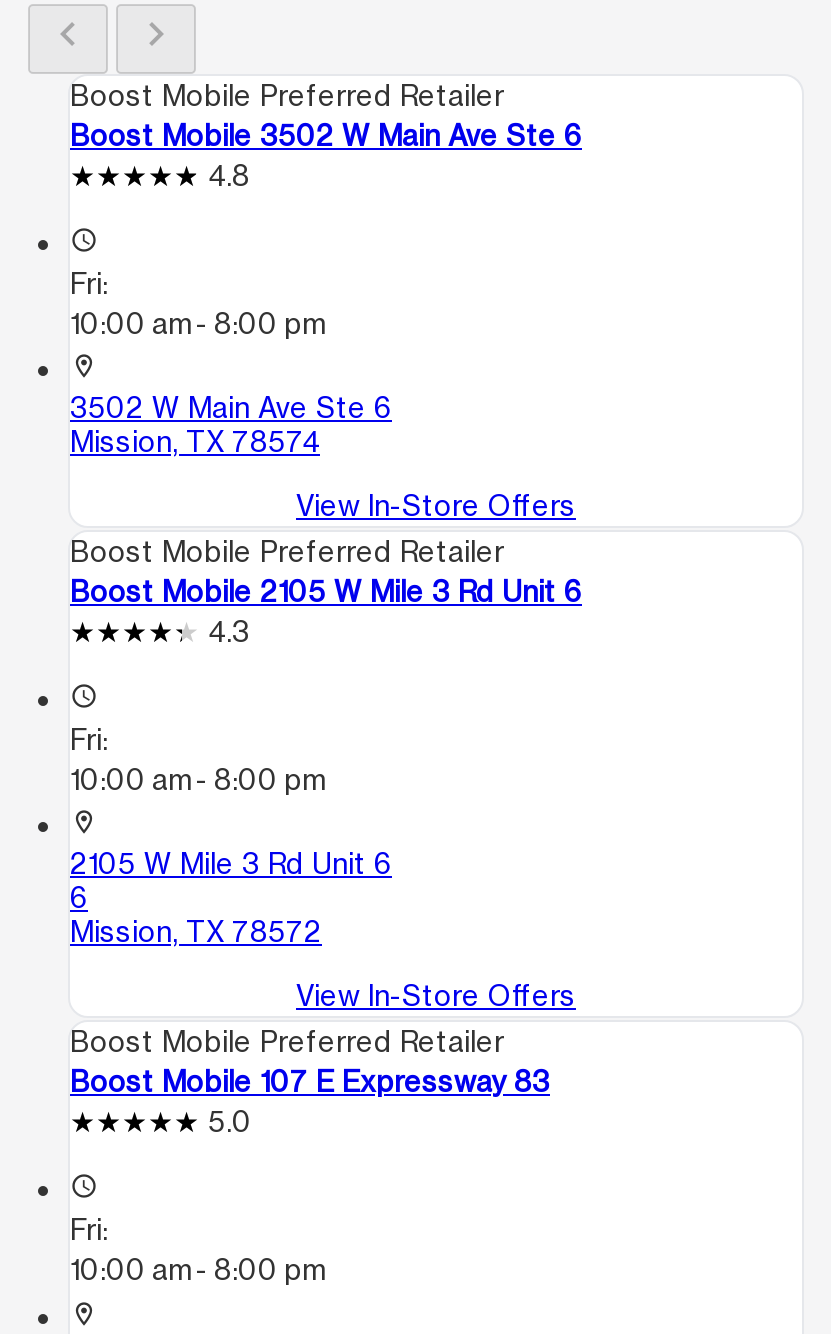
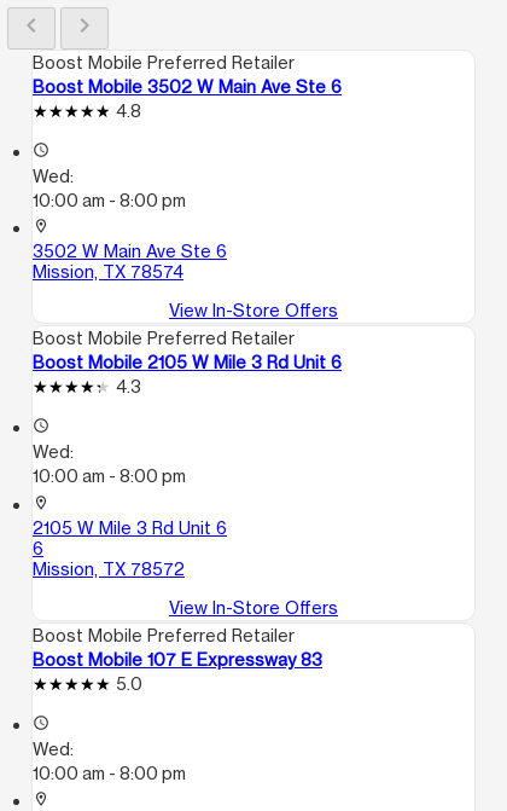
- Fri:
+ Wed:

- Fri:
+ Wed:

- Fri:
+ Wed:
